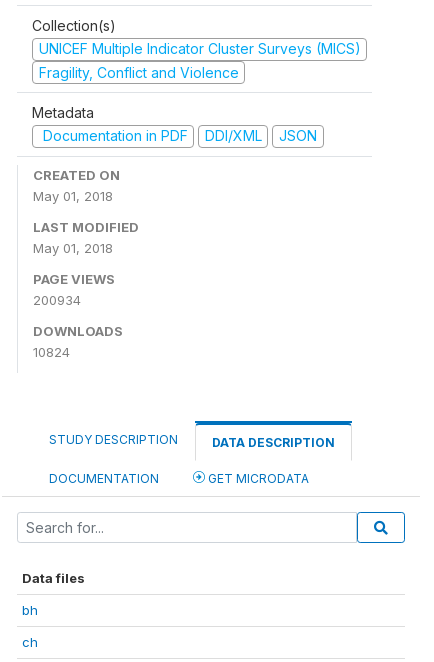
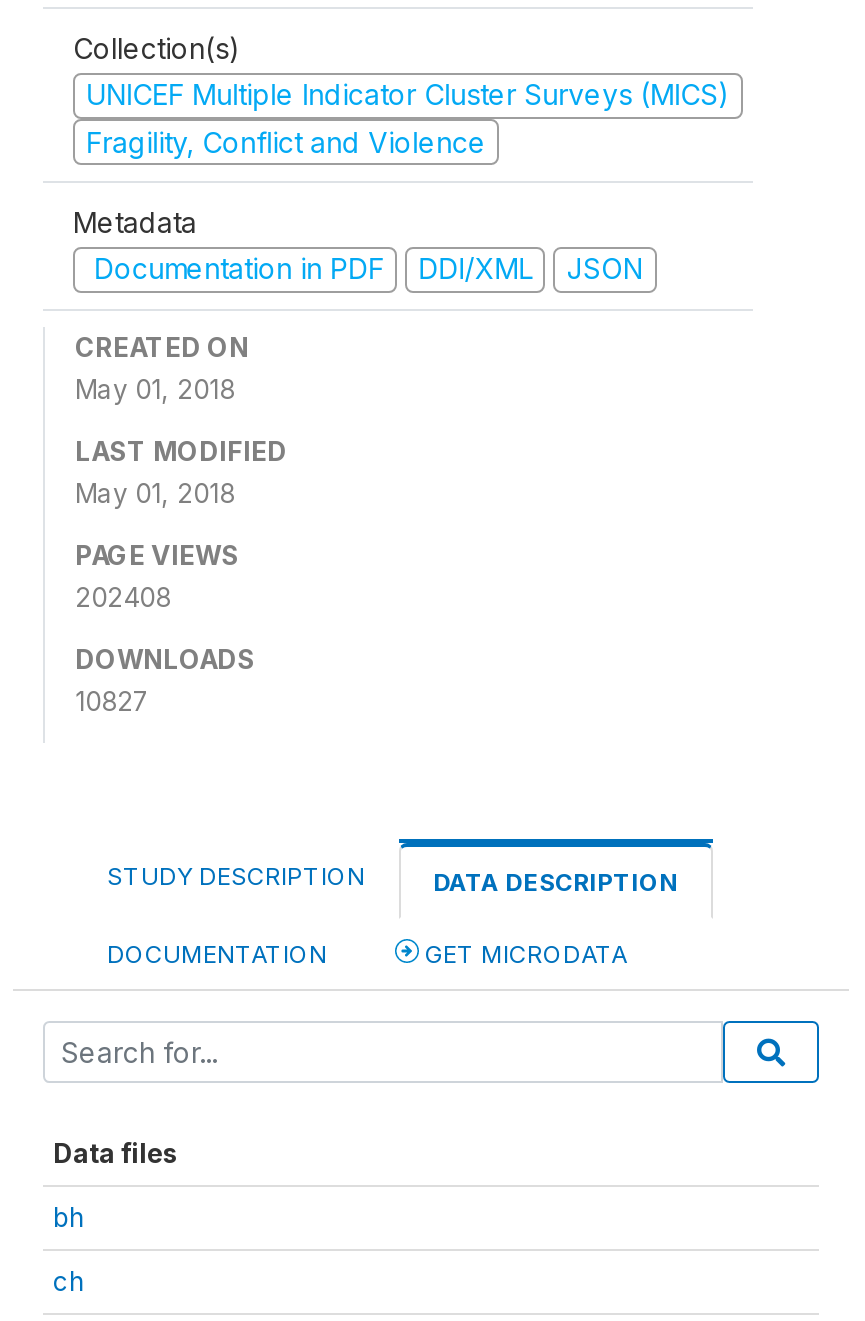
- 200934
+ 202408

- 10824
+ 10827
